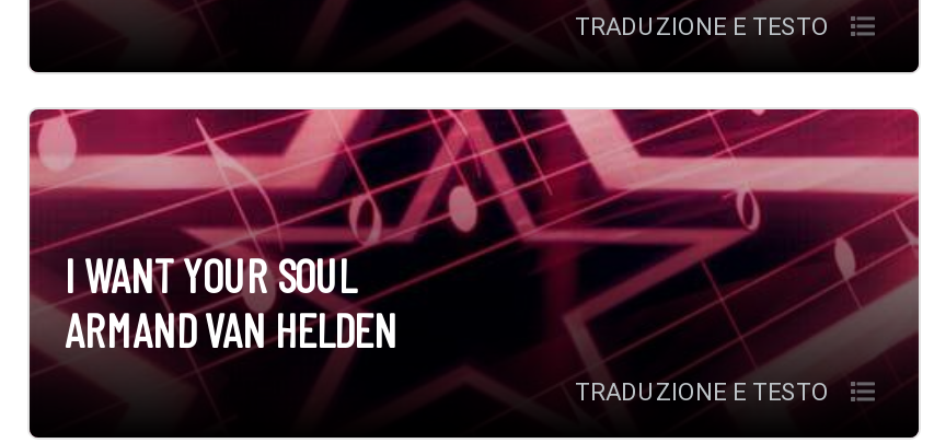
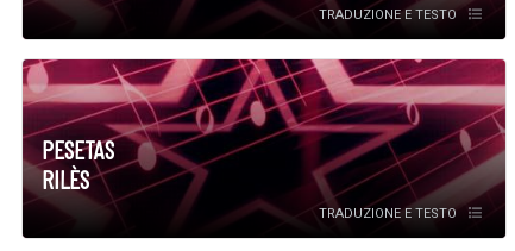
- I WANT YOUR SOUL
- ARMAND VAN HELDEN
+ PESETAS
+ RILÈS
